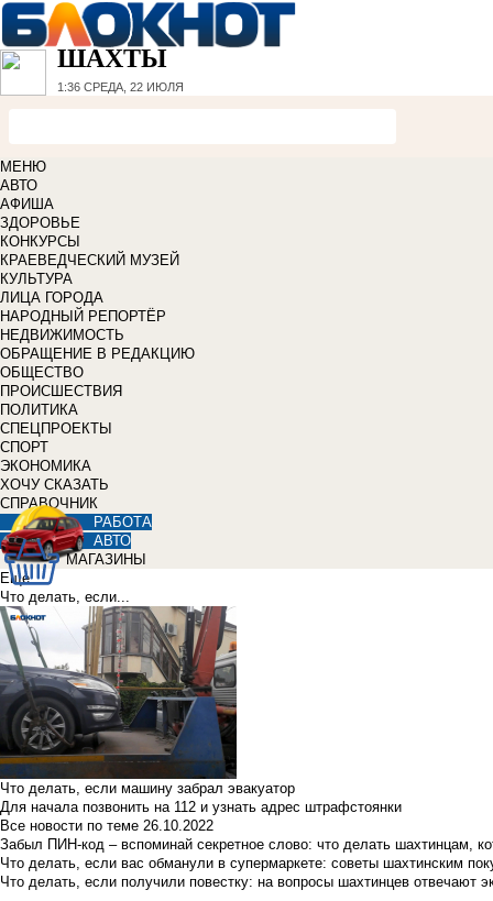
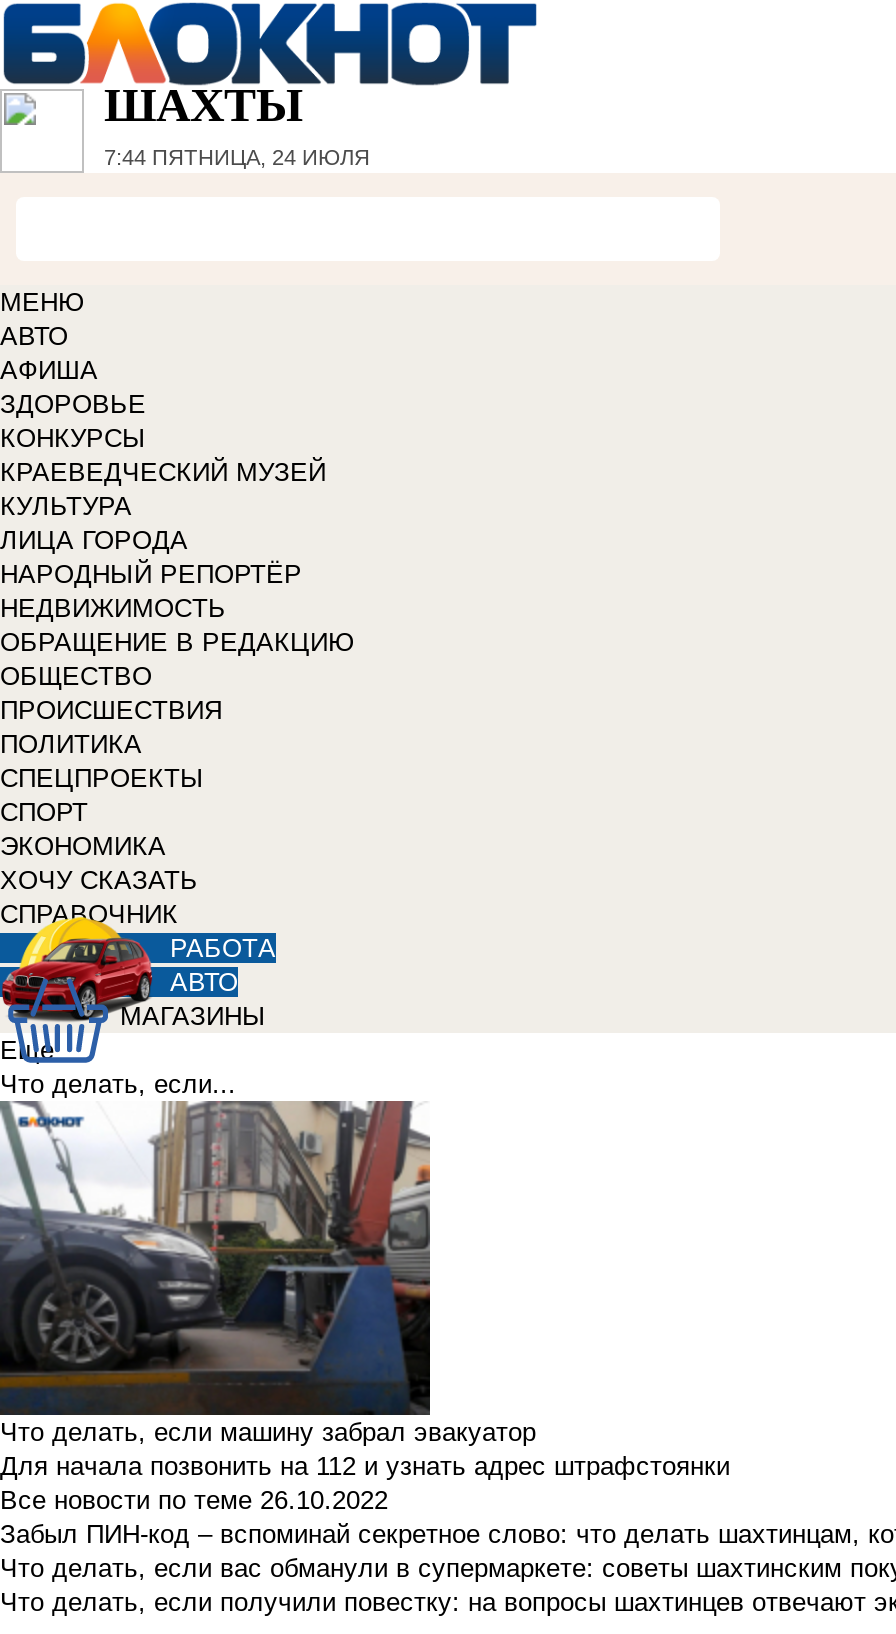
- 1:36 СРЕДА, 22 ИЮЛЯ
+ 7:44 ПЯТНИЦА, 24 ИЮЛЯ
